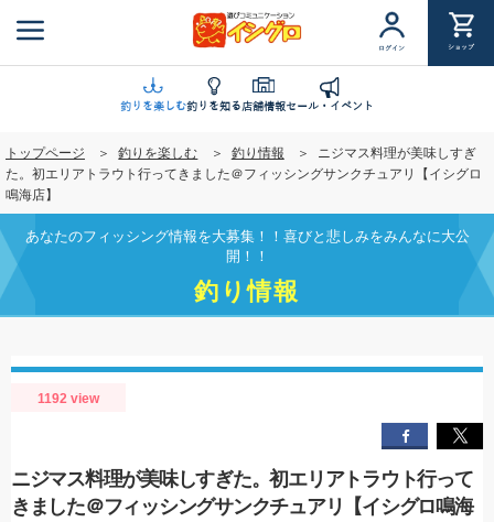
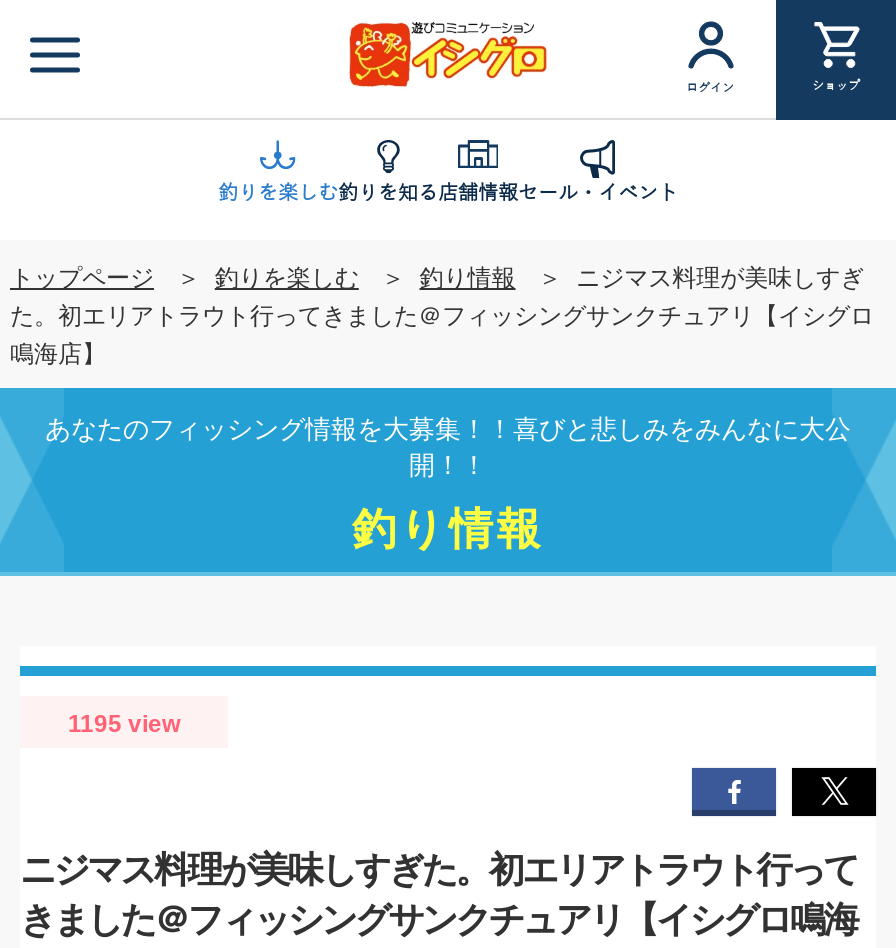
- 1192 view
+ 1195 view
